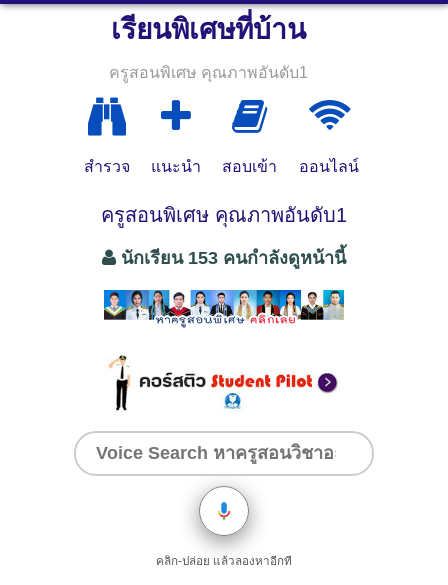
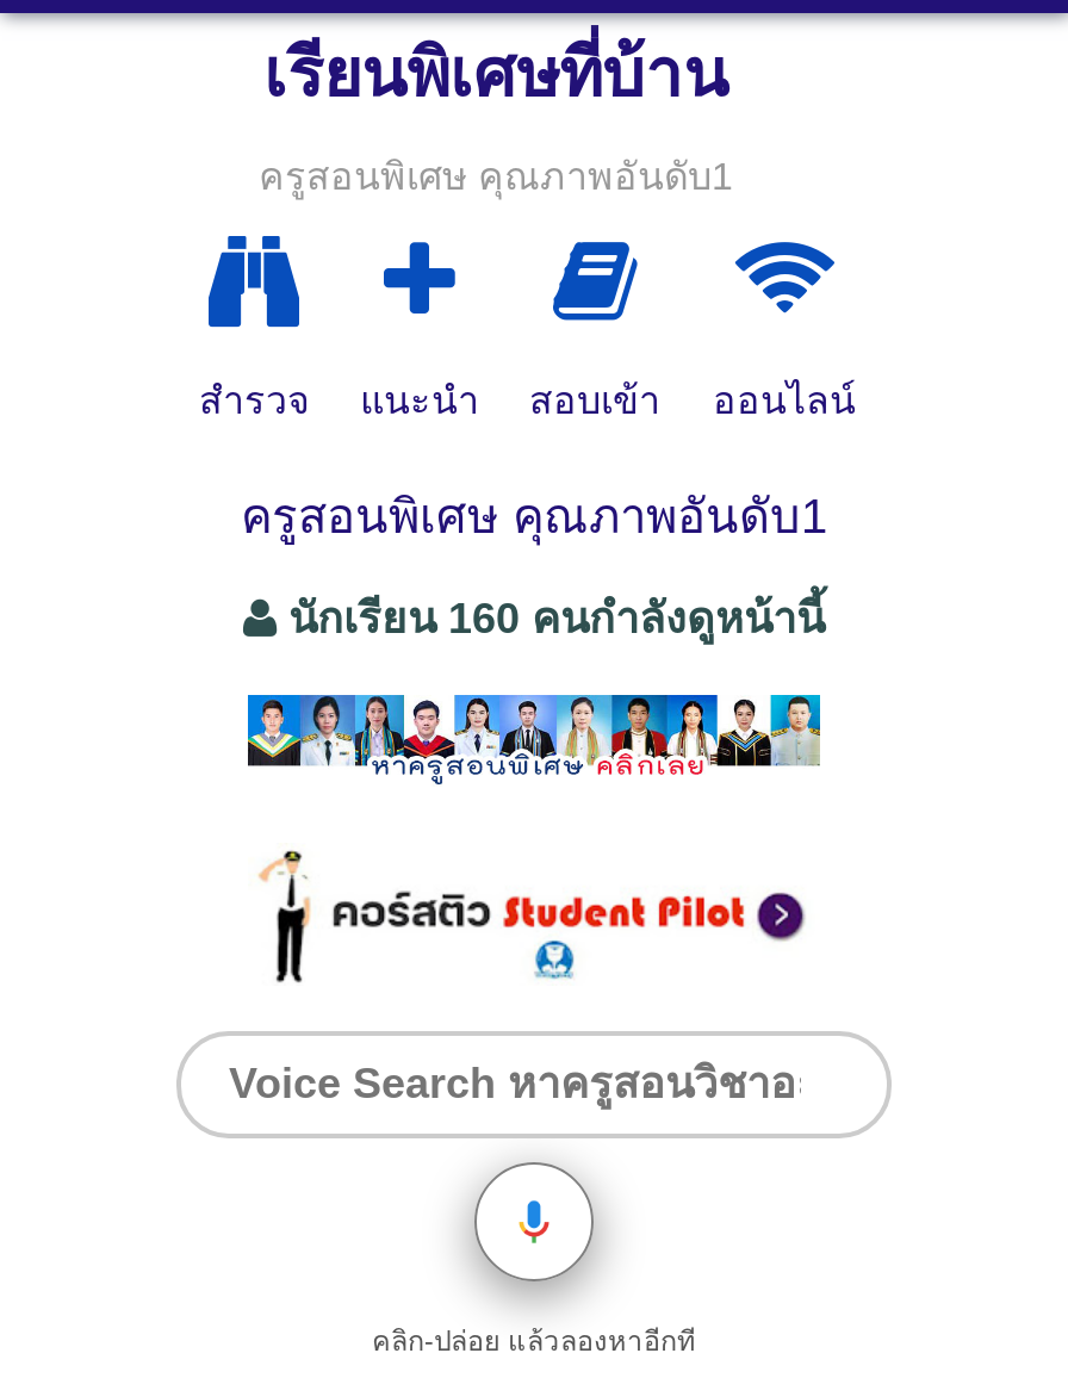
- นักเรียน 153 คนกำลังดูหน้านี้
+ นักเรียน 160 คนกำลังดูหน้านี้
